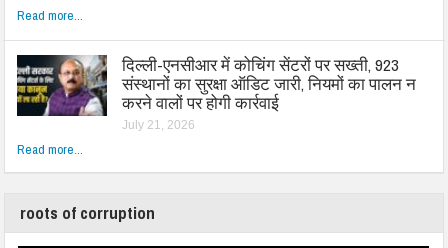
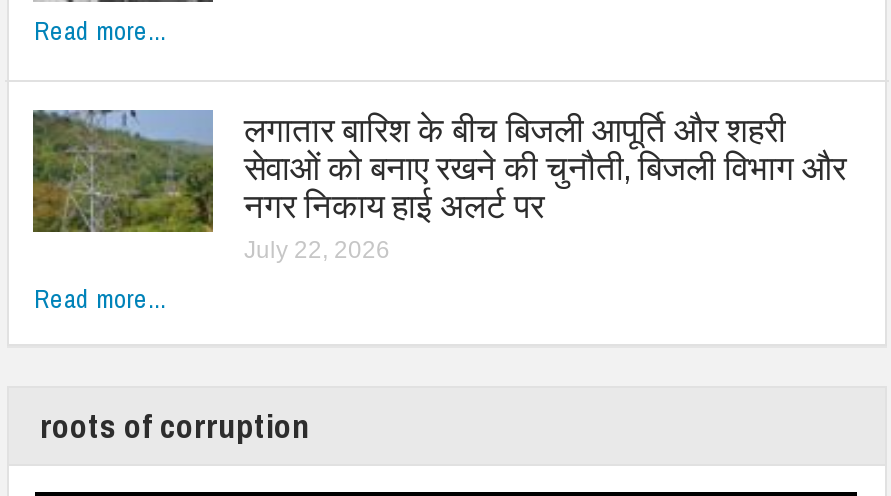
- [image]
- दिल्ली-एनसीआर में कोचिंग सेंटरों पर सख्ती, 923
- संस्थानों का सुरक्षा ऑडिट जारी, नियमों का पालन न
- करने वालों पर होगी कार्रवाई
- July 21, 2026
+ [image]
+ लगातार बारिश के बीच बिजली आपूर्ति और शहरी
+ सेवाओं को बनाए रखने की चुनौती, बिजली विभाग और
+ नगर निकाय हाई अलर्ट पर
+ July 22, 2026
